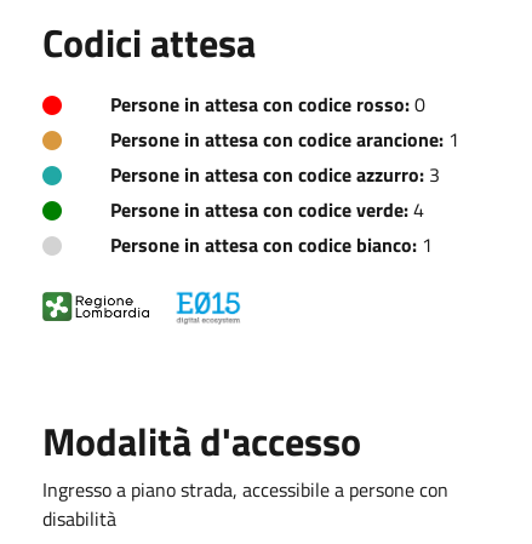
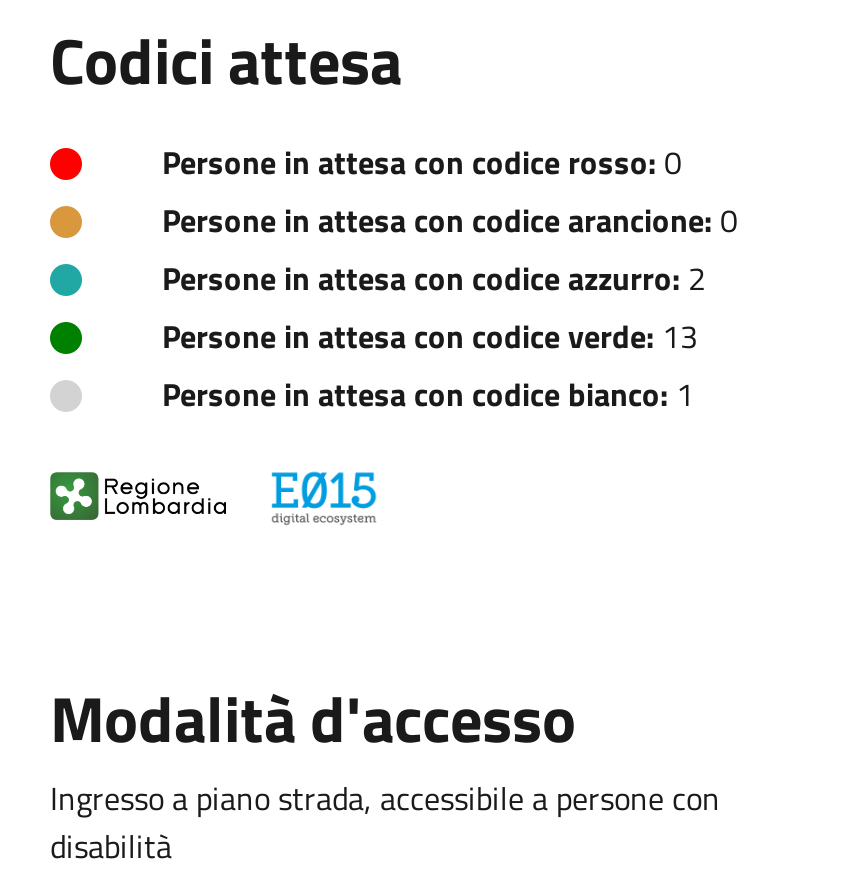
- Persone in attesa con codice arancione: 1
+ Persone in attesa con codice arancione: 0

- Persone in attesa con codice azzurro: 3
+ Persone in attesa con codice azzurro: 2

- Persone in attesa con codice verde: 4
+ Persone in attesa con codice verde: 13
